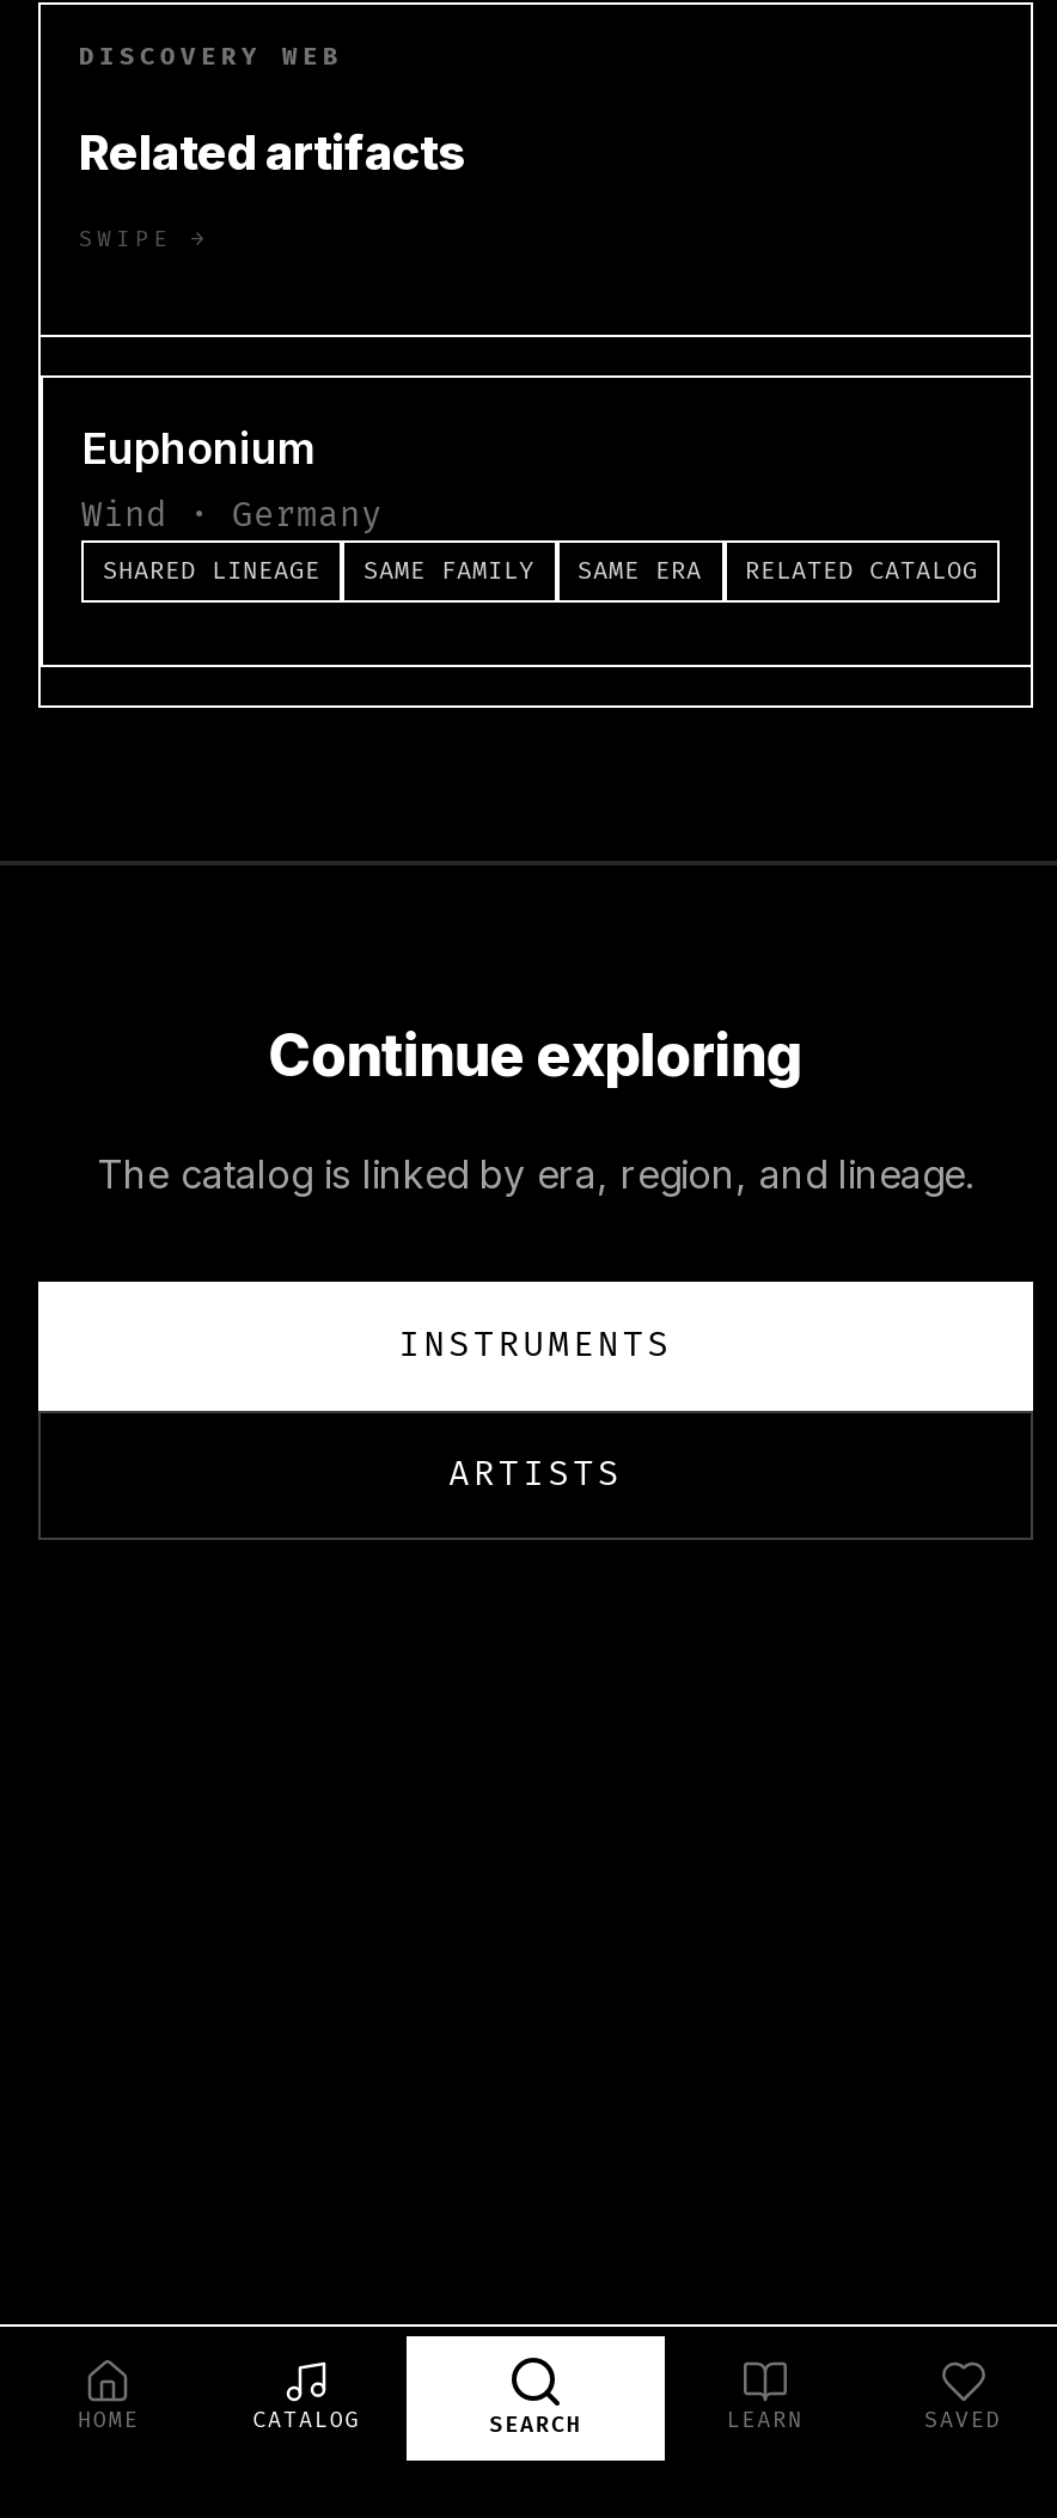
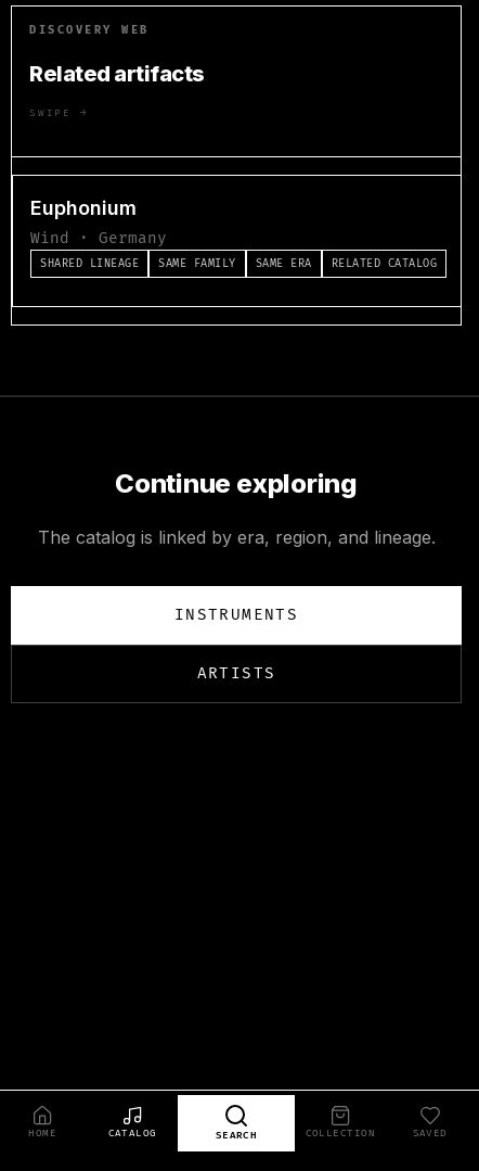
- LEARN
+ COLLECTION
